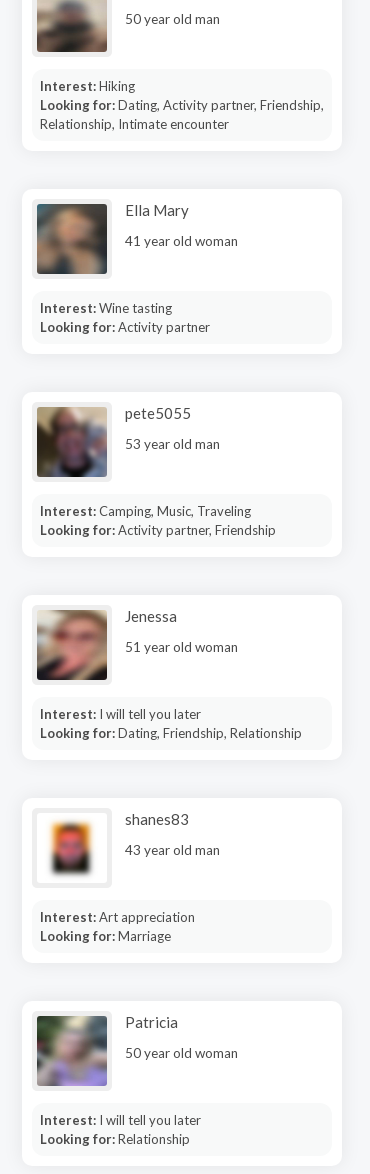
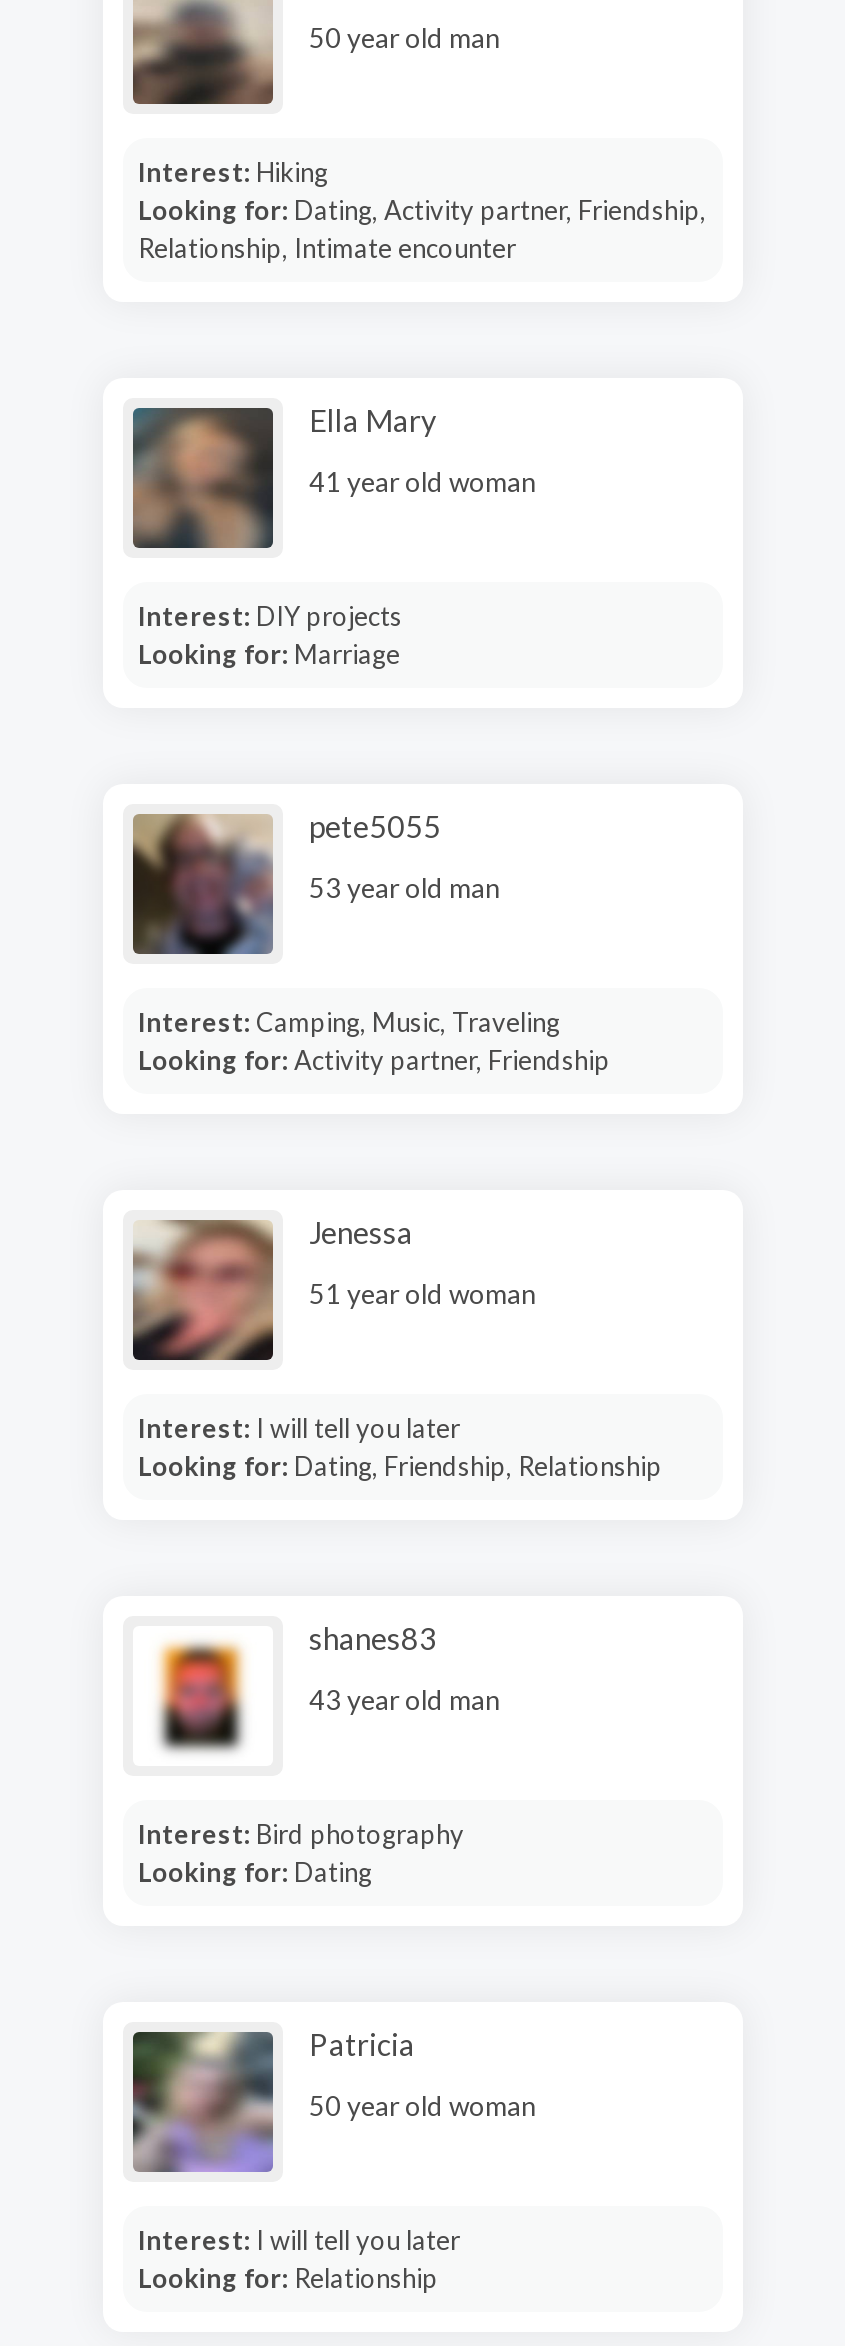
- Interest: Wine tasting
- Looking for: Activity partner
+ Interest: DIY projects

+ Looking for: Dating

- Interest: Art appreciation
+ Interest: Bird photography

moved up: Looking for: Marriage
